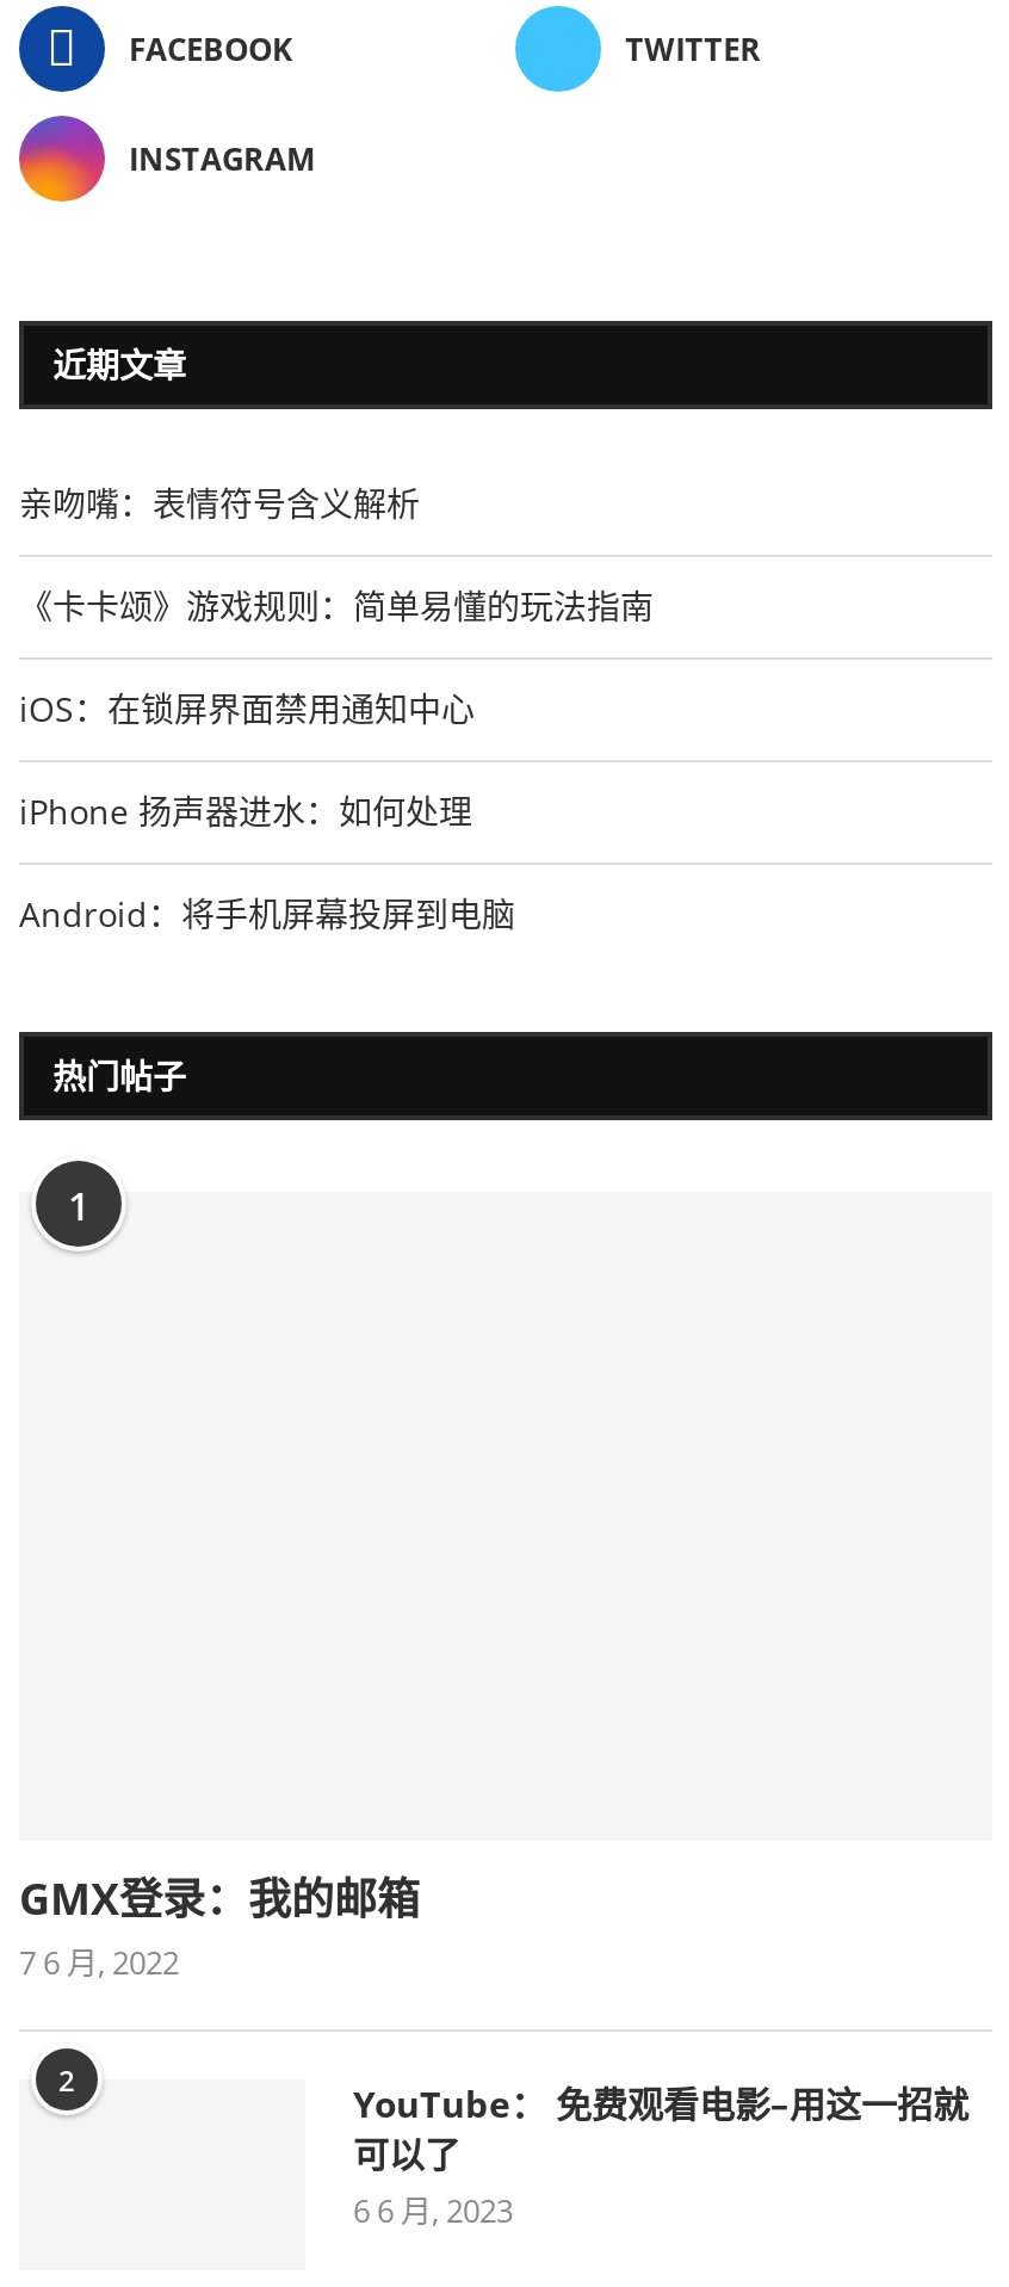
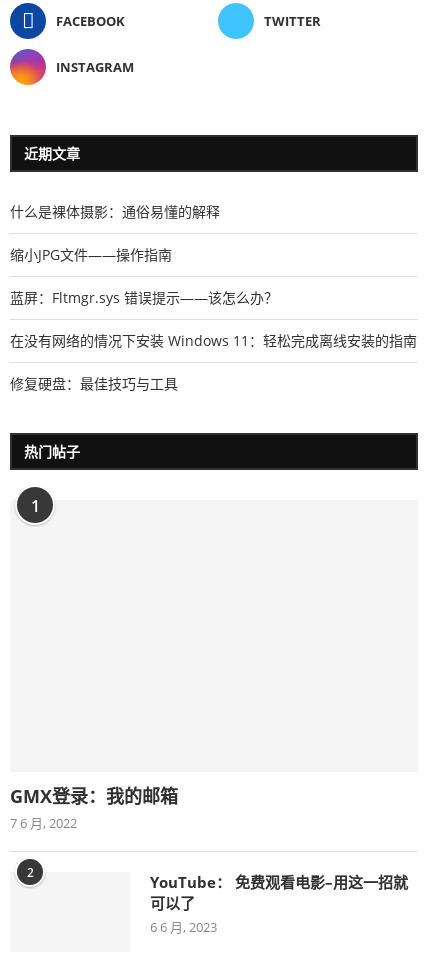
- 亲吻嘴：表情符号含义解析
+ 什么是裸体摄影：通俗易懂的解释

- 《卡卡颂》游戏规则：简单易懂的玩法指南
+ 缩小JPG文件——操作指南

- iOS：在锁屏界面禁用通知中心
+ 蓝屏：Fltmgr.sys 错误提示——该怎么办？

- iPhone 扬声器进水：如何处理
+ 在没有网络的情况下安装 Windows 11：轻松完成离线安装的指南

- Android：将手机屏幕投屏到电脑
+ 修复硬盘：最佳技巧与工具
